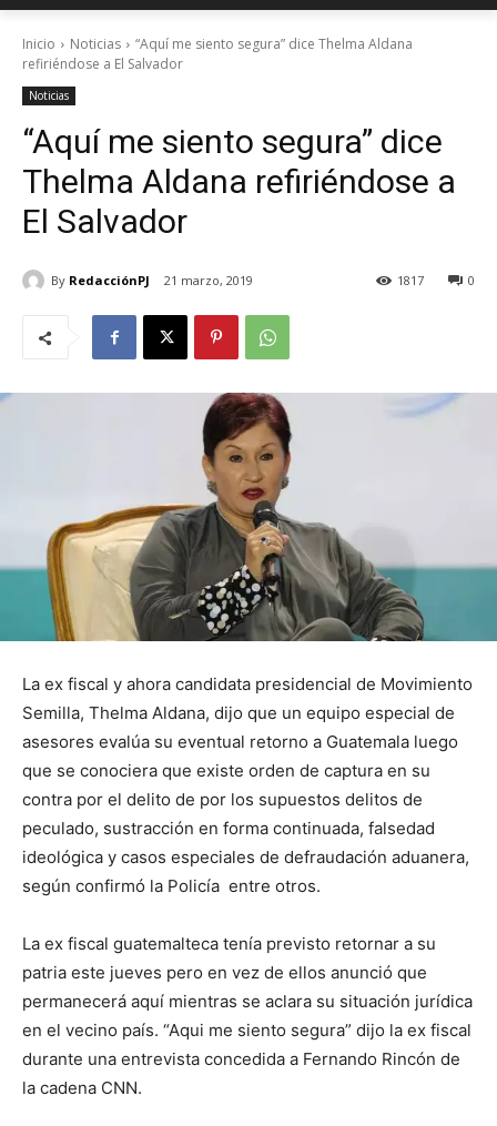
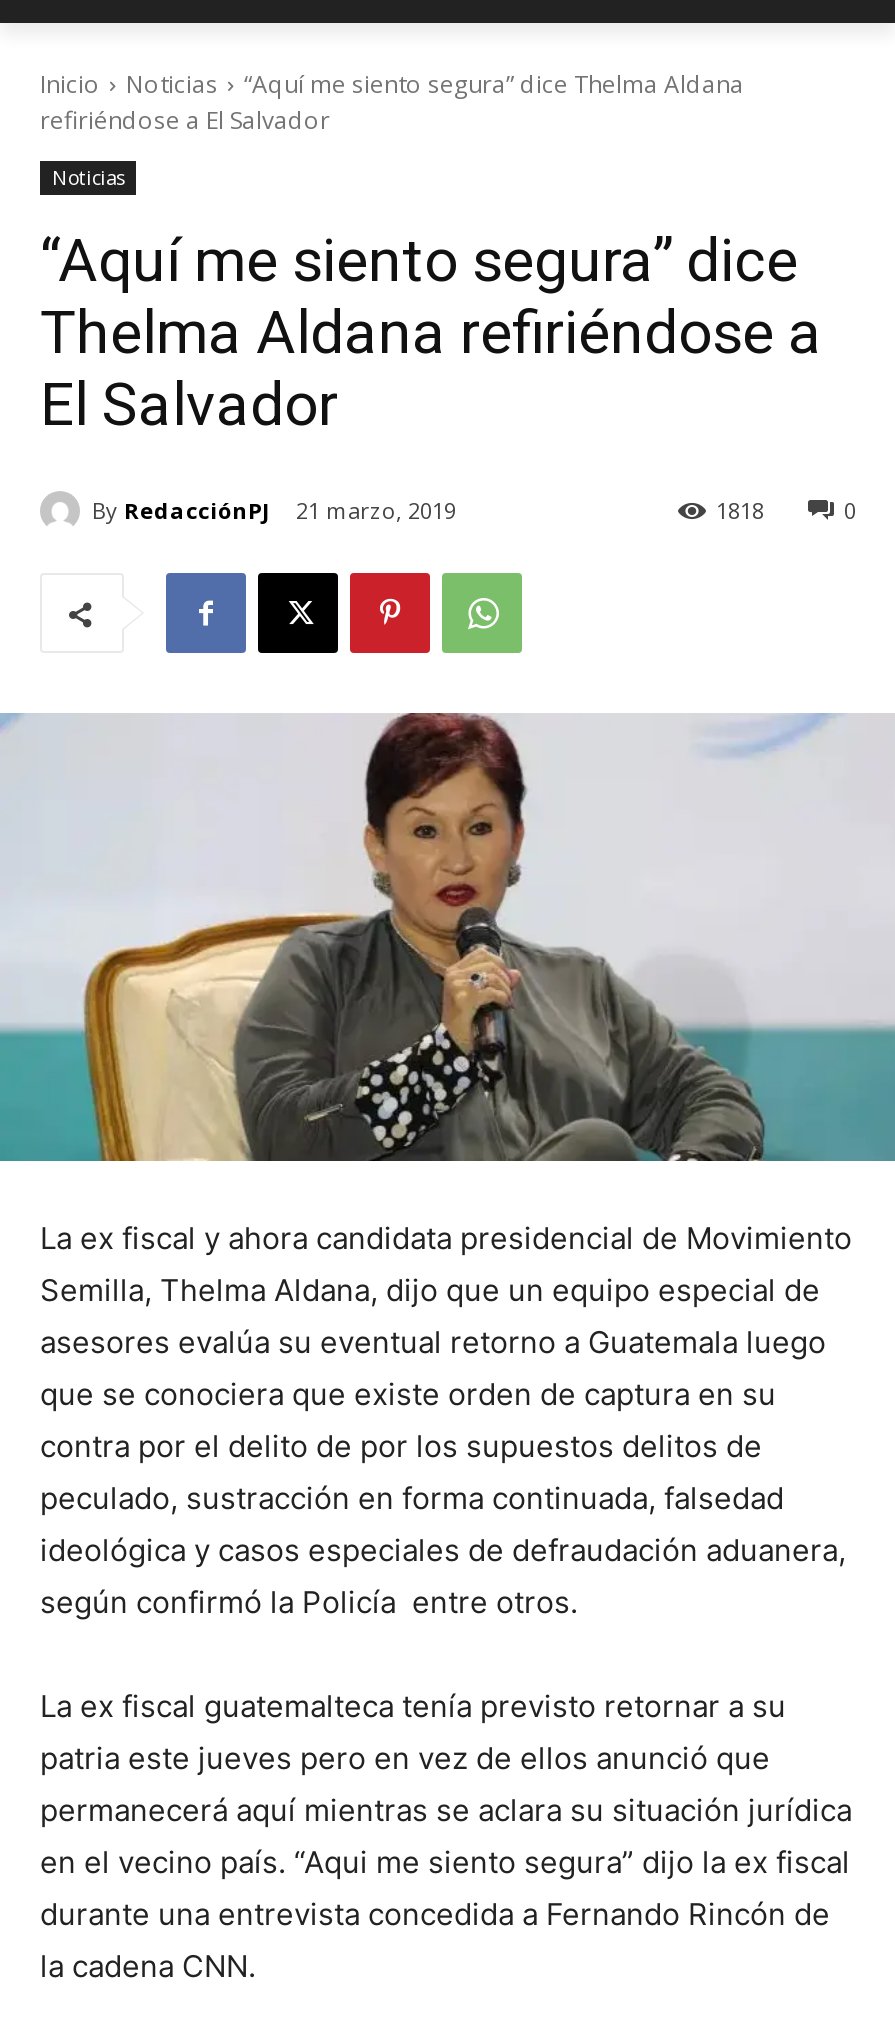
- 1817
+ 1818
